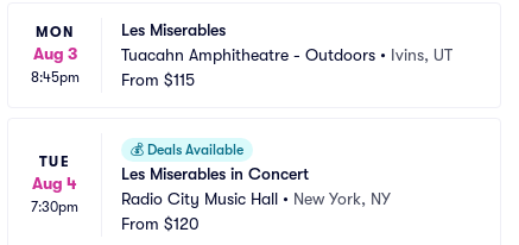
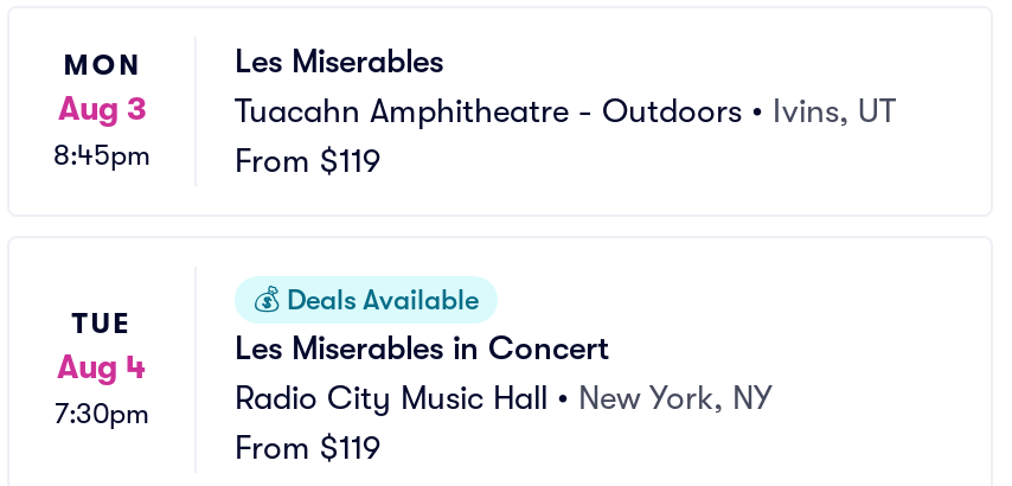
- From $115
+ From $119

- From $120
+ From $119
